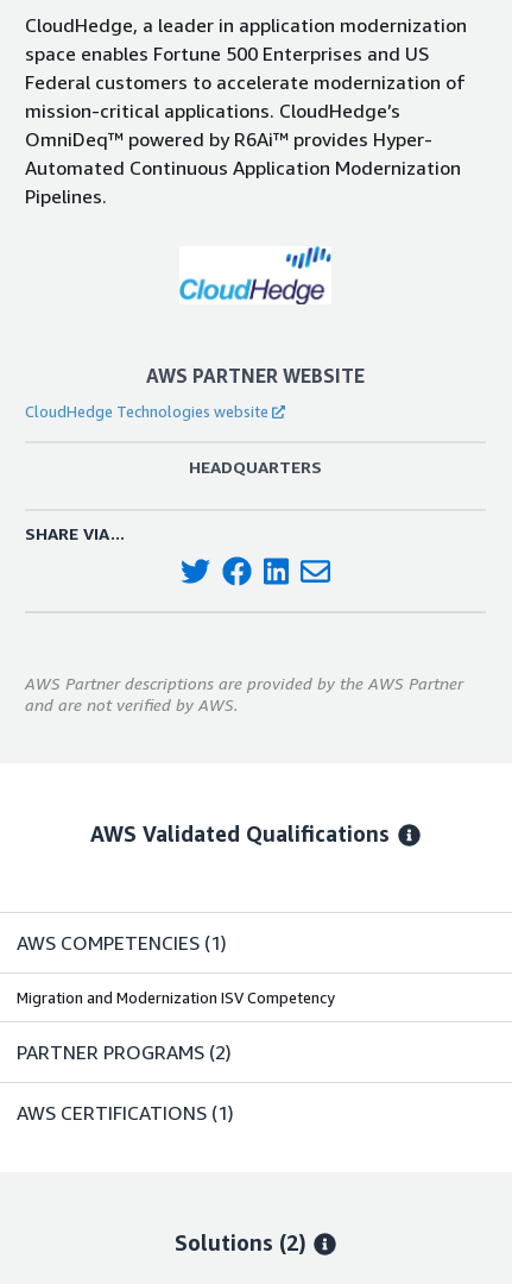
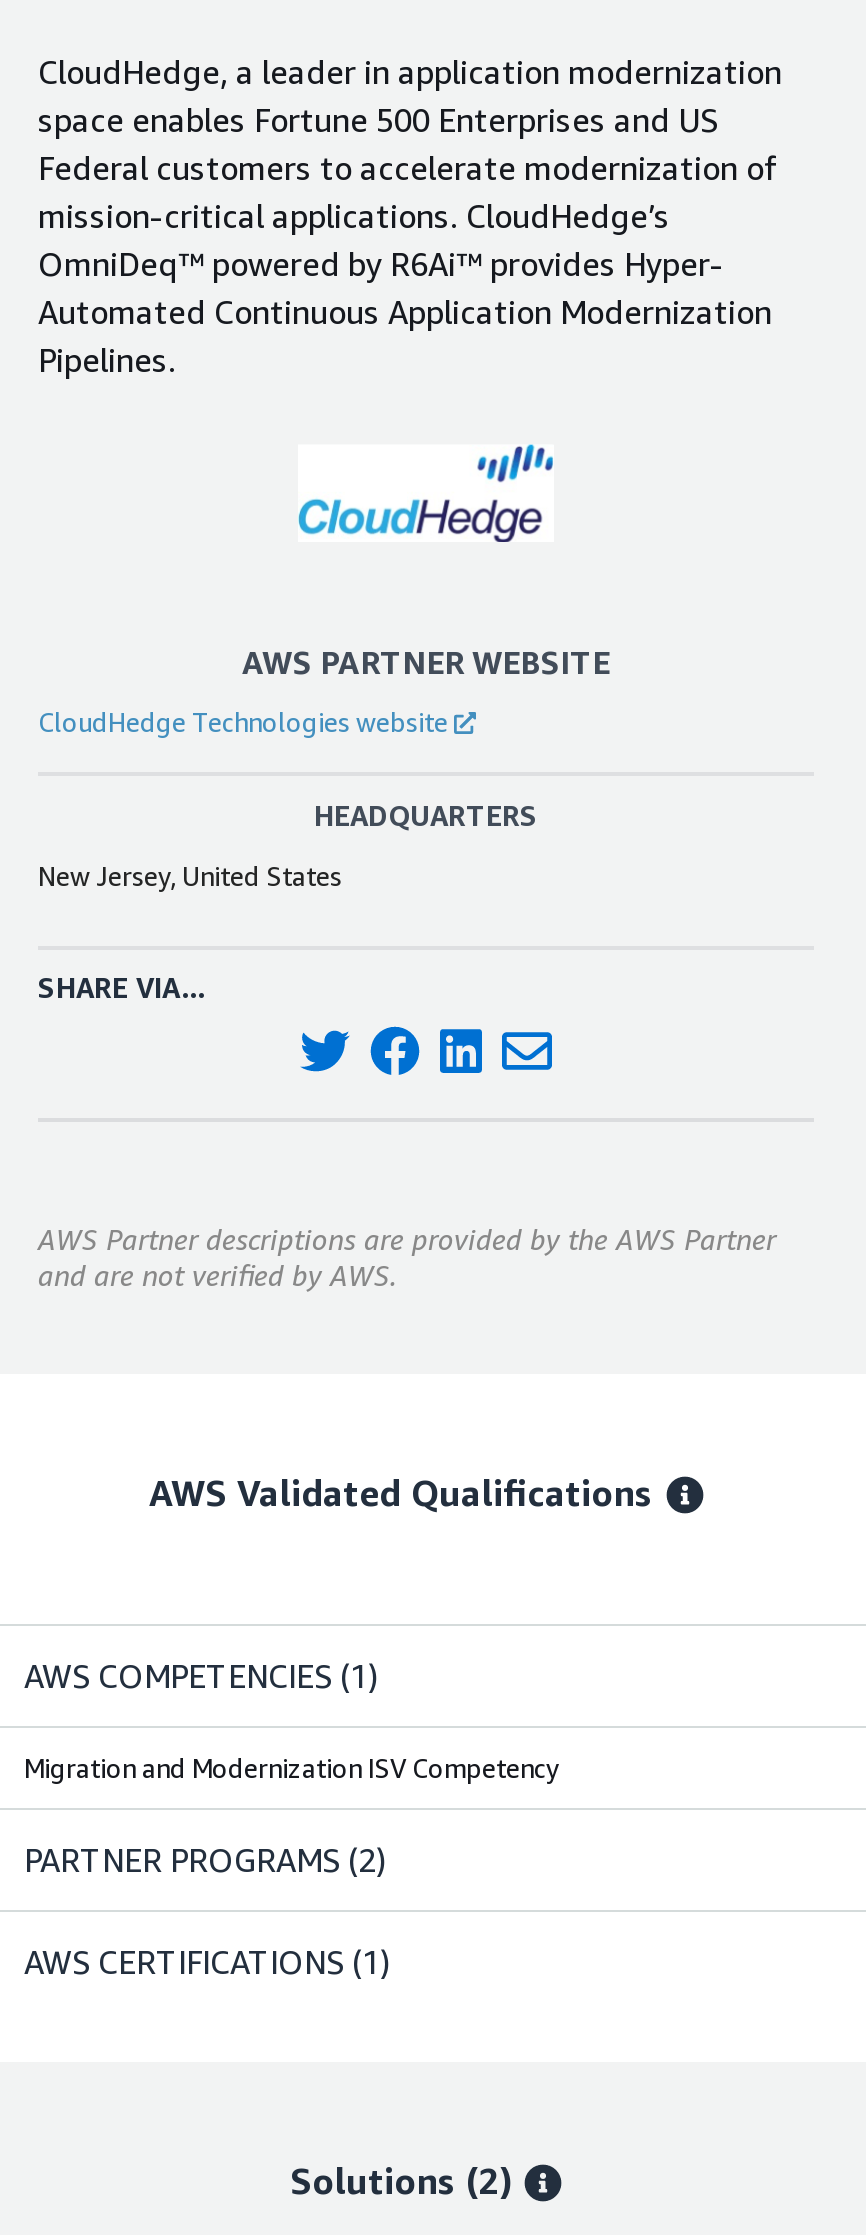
+ New Jersey, United States
